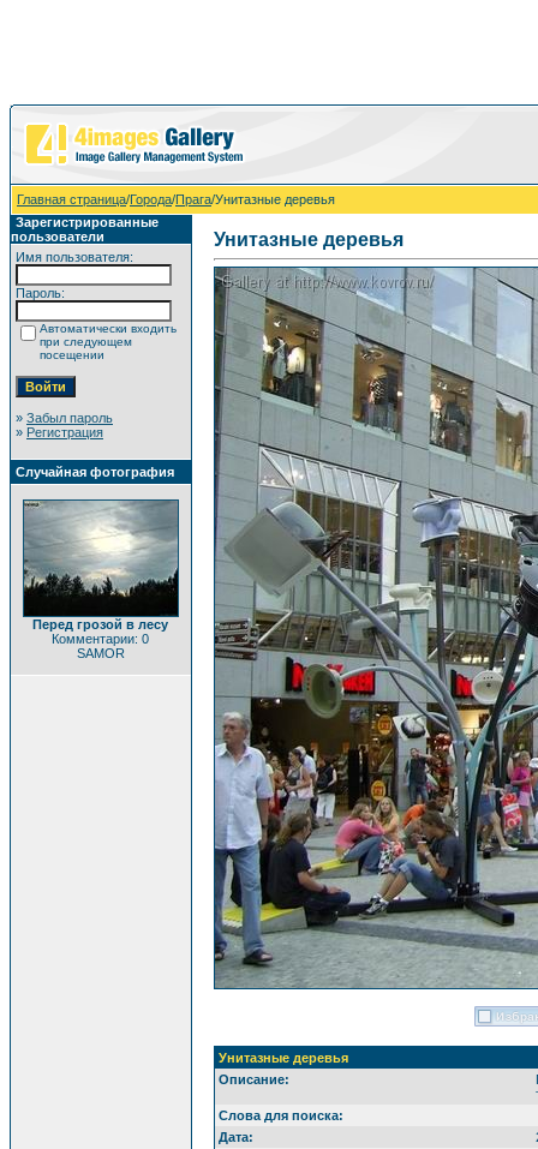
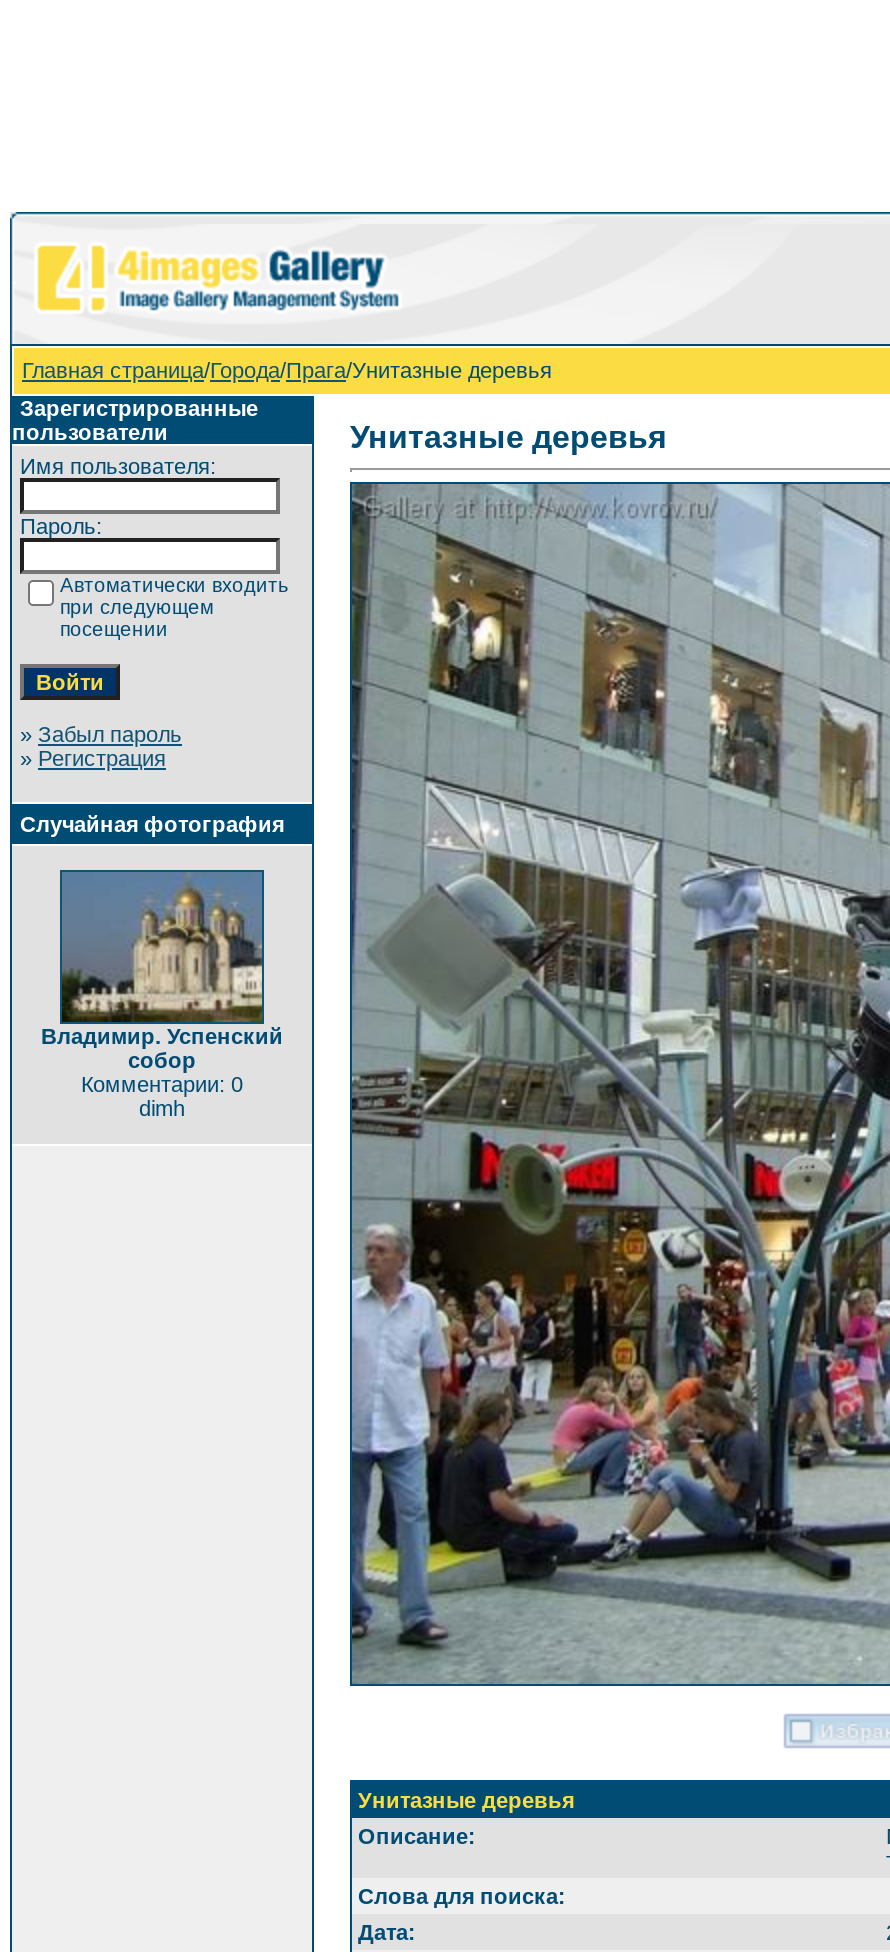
- [image]
- Перед грозой в лесу
+ [image]
+ Владимир. Успенский
+ собор

- SAMOR
+ dimh
